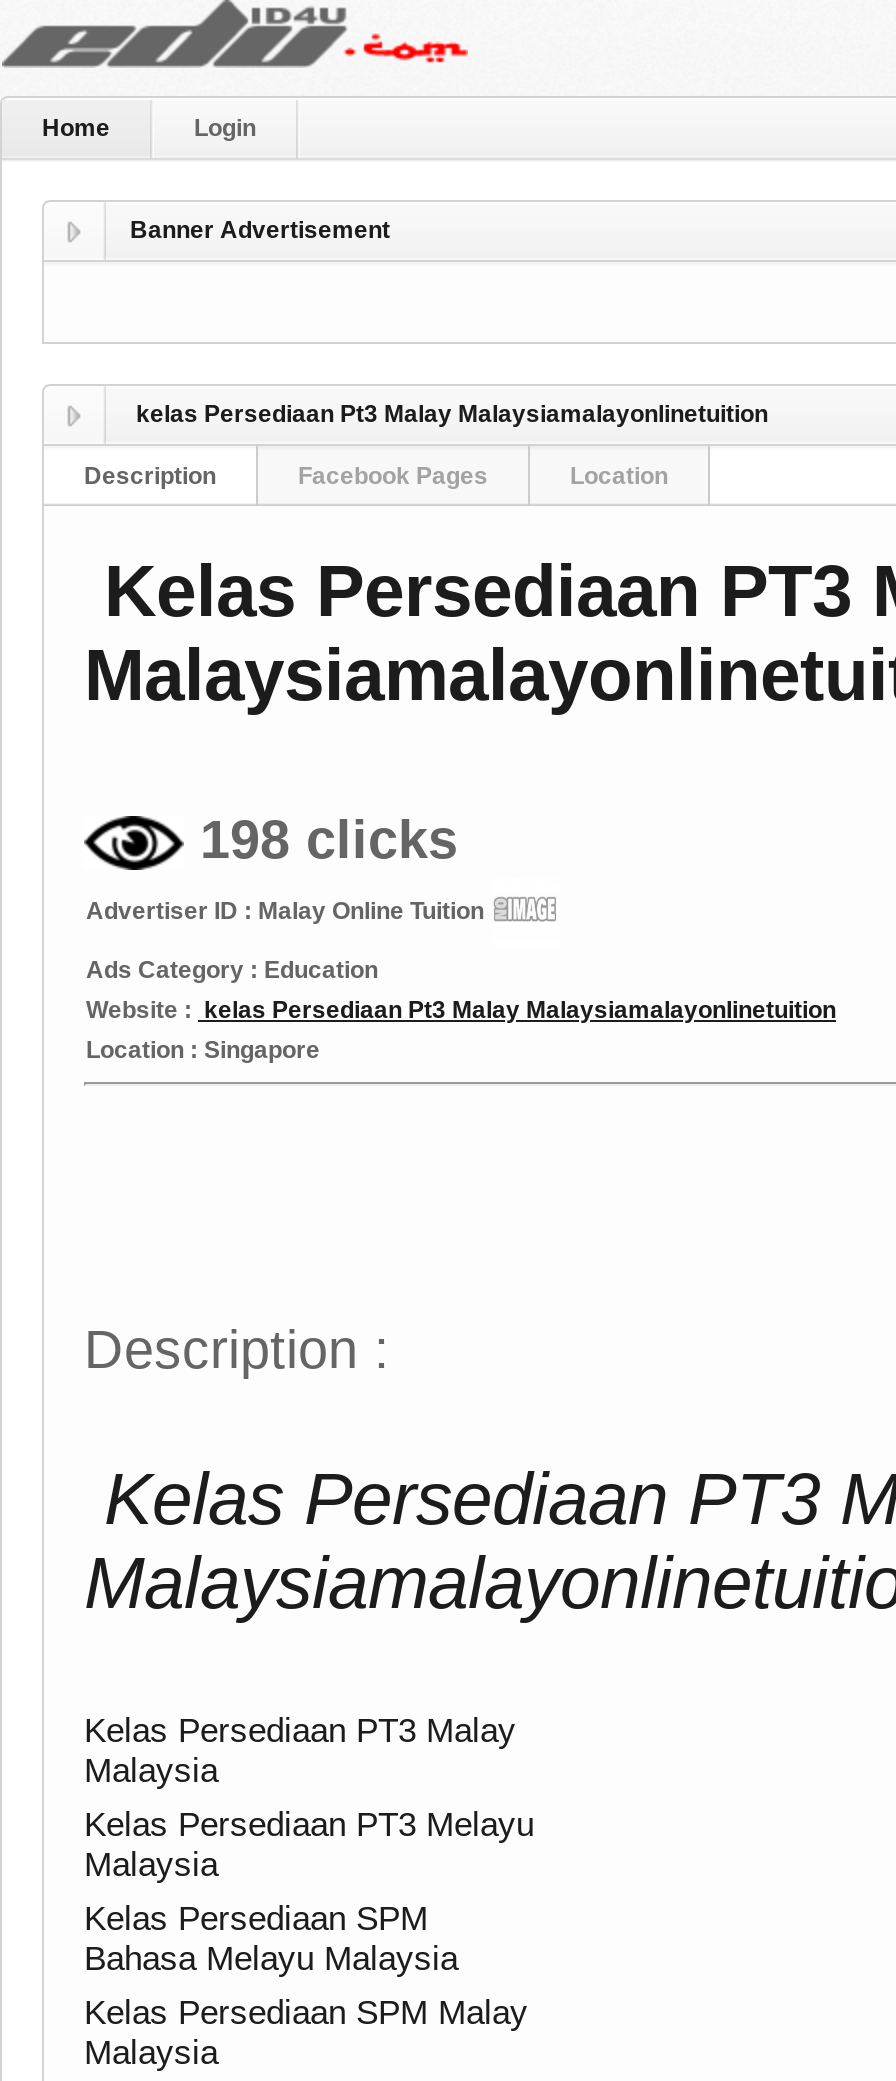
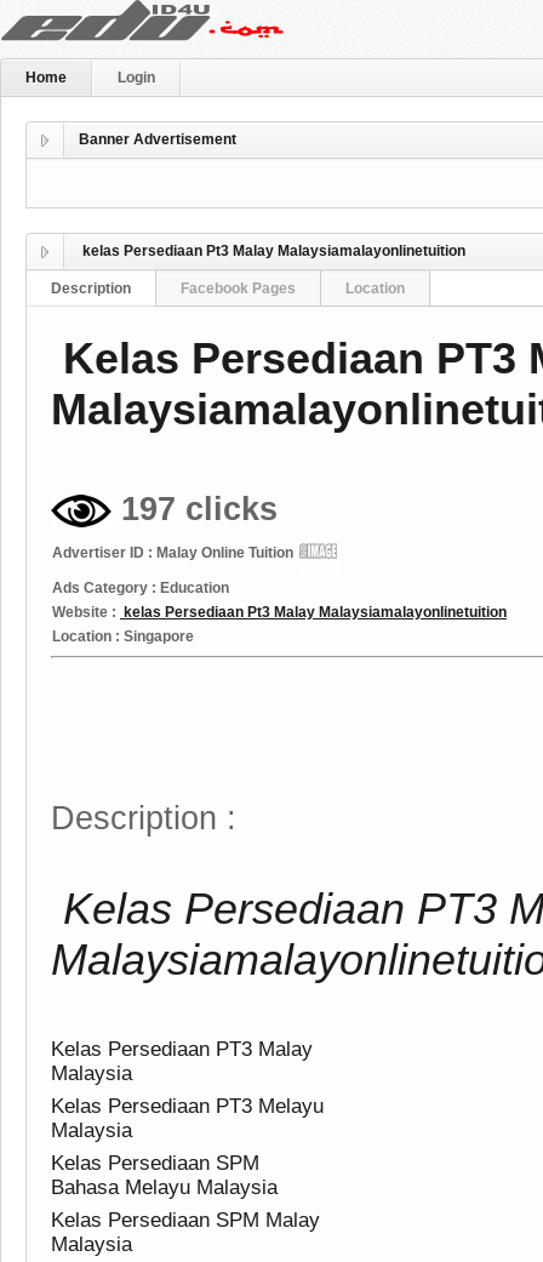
- 198 clicks
+ 197 clicks
